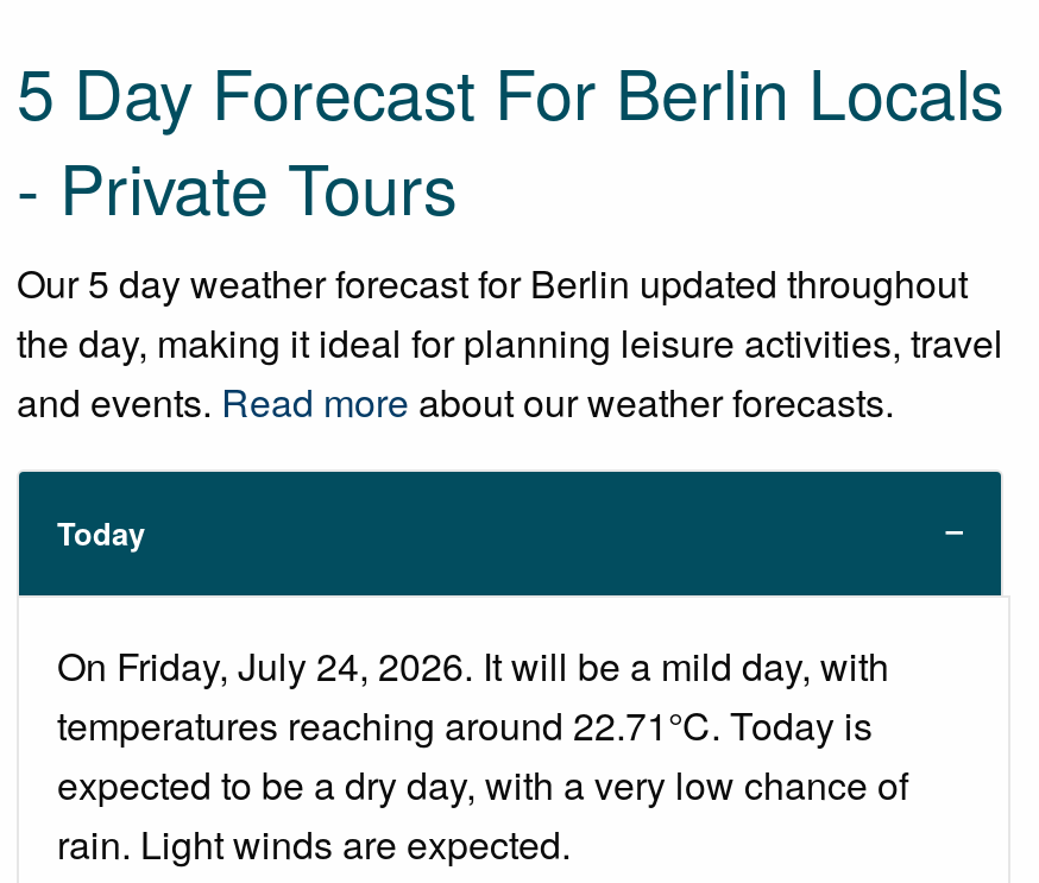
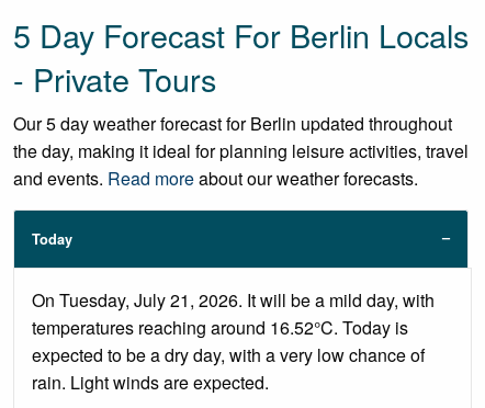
- On Friday, July 24, 2026. It will be a mild day, with
+ On Tuesday, July 21, 2026. It will be a mild day, with

- temperatures reaching around 22.71°C. Today is
+ temperatures reaching around 16.52°C. Today is
